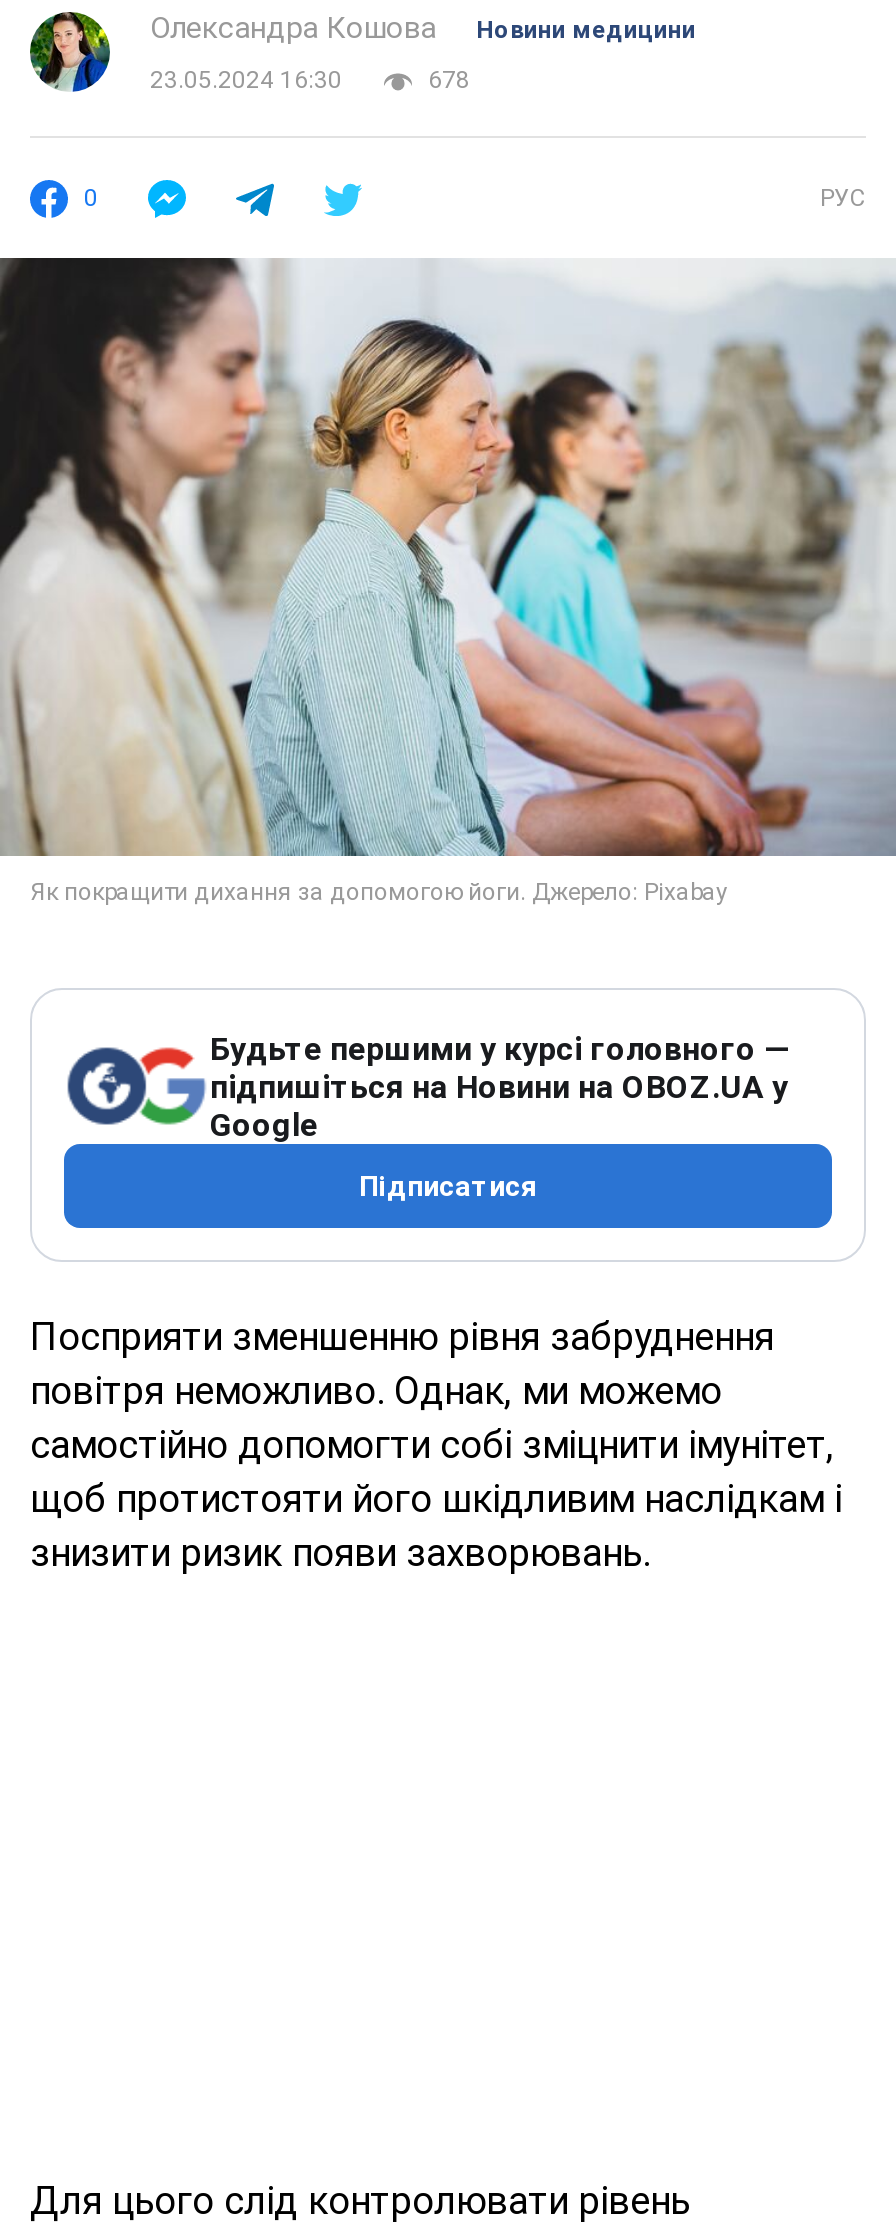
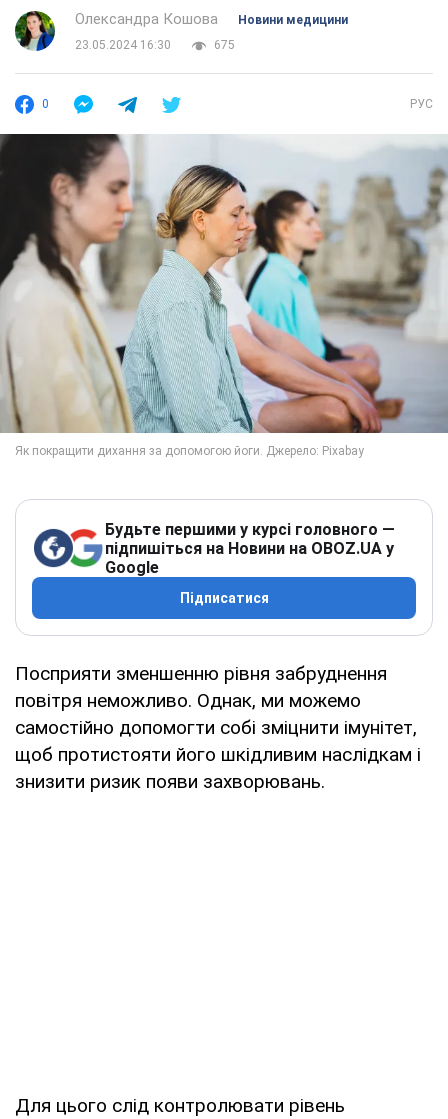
- 678
+ 675
